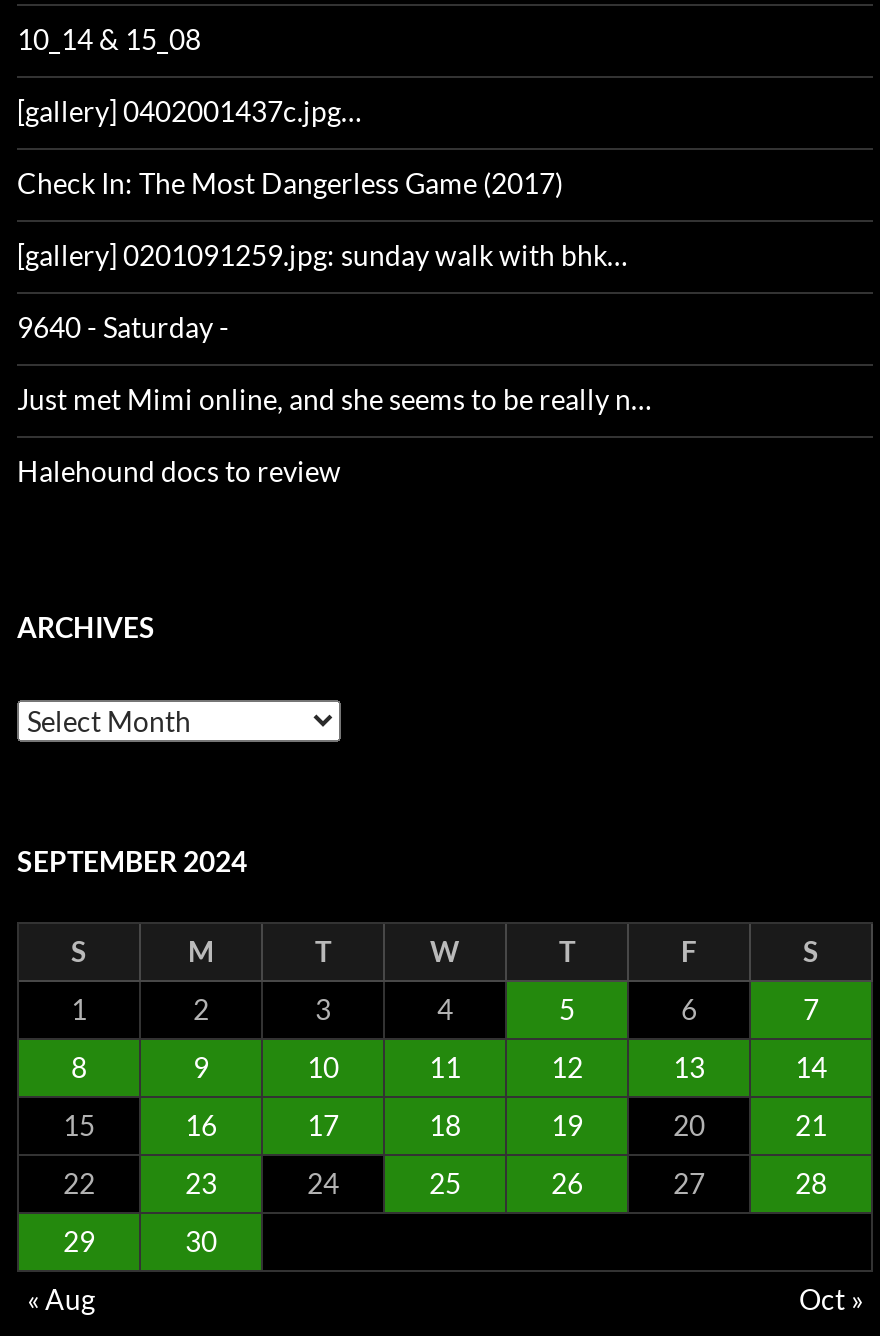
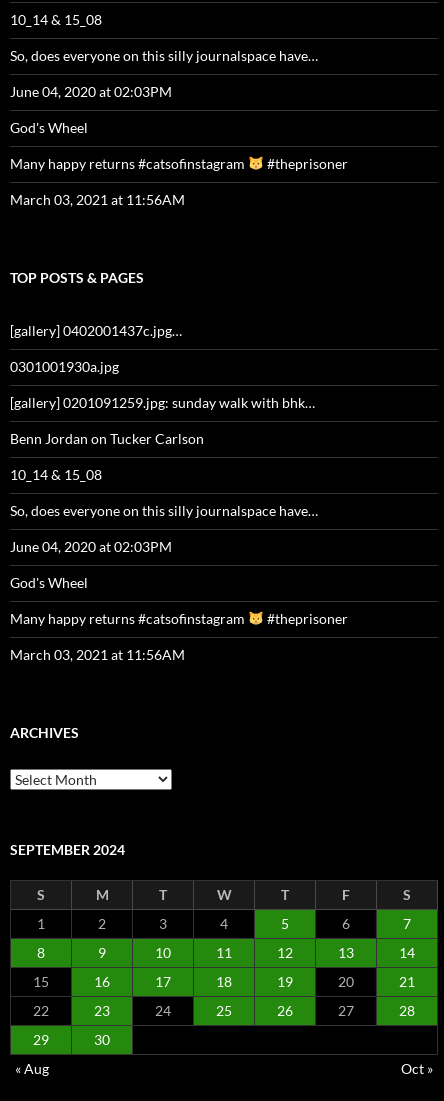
+ So, does everyone on this silly journalspace have…
+ June 04, 2020 at 02:03PM
+ God's Wheel
+ Many happy returns #catsofinstagram
+ #theprisoner
+ March 03, 2021 at 11:56AM

+ TOP POSTS & PAGES

- Check In: The Most Dangerless Game (2017)
+ 0301001930a.jpg

- 9640 - Saturday -
- Just met Mimi online, and she seems to be really n…
- Halehound docs to review
+ Benn Jordan on Tucker Carlson
+ 10_14 & 15_08
+ So, does everyone on this silly journalspace have…
+ June 04, 2020 at 02:03PM
+ God's Wheel
+ Many happy returns #catsofinstagram
+ #theprisoner
+ March 03, 2021 at 11:56AM
